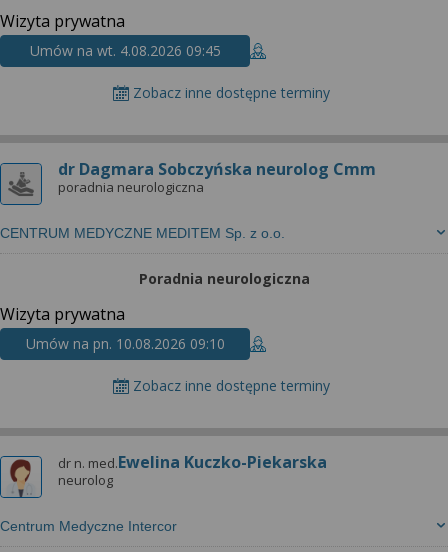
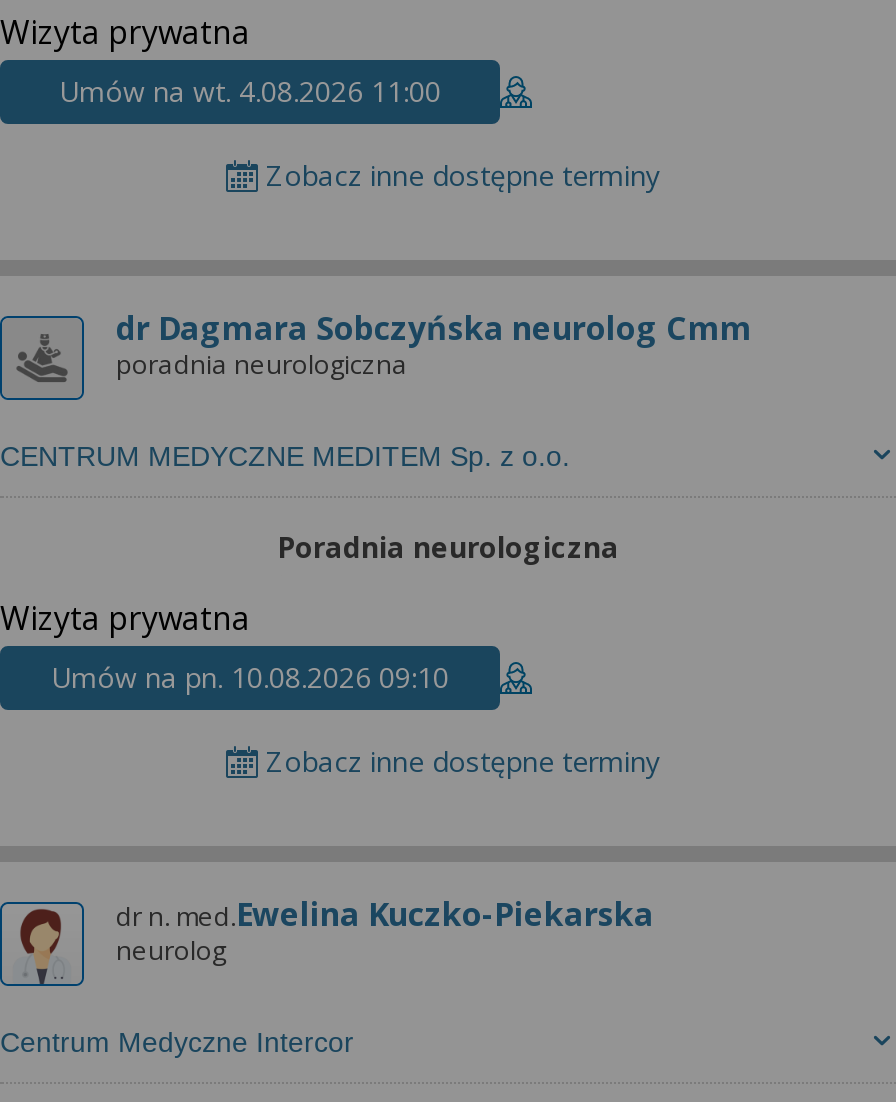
- Umów na wt. 4.08.2026 09:45
+ Umów na wt. 4.08.2026 11:00
